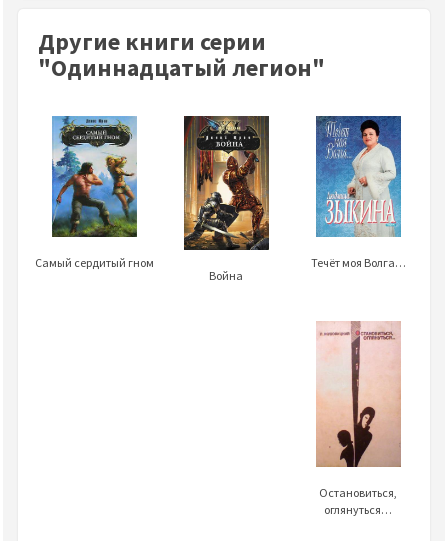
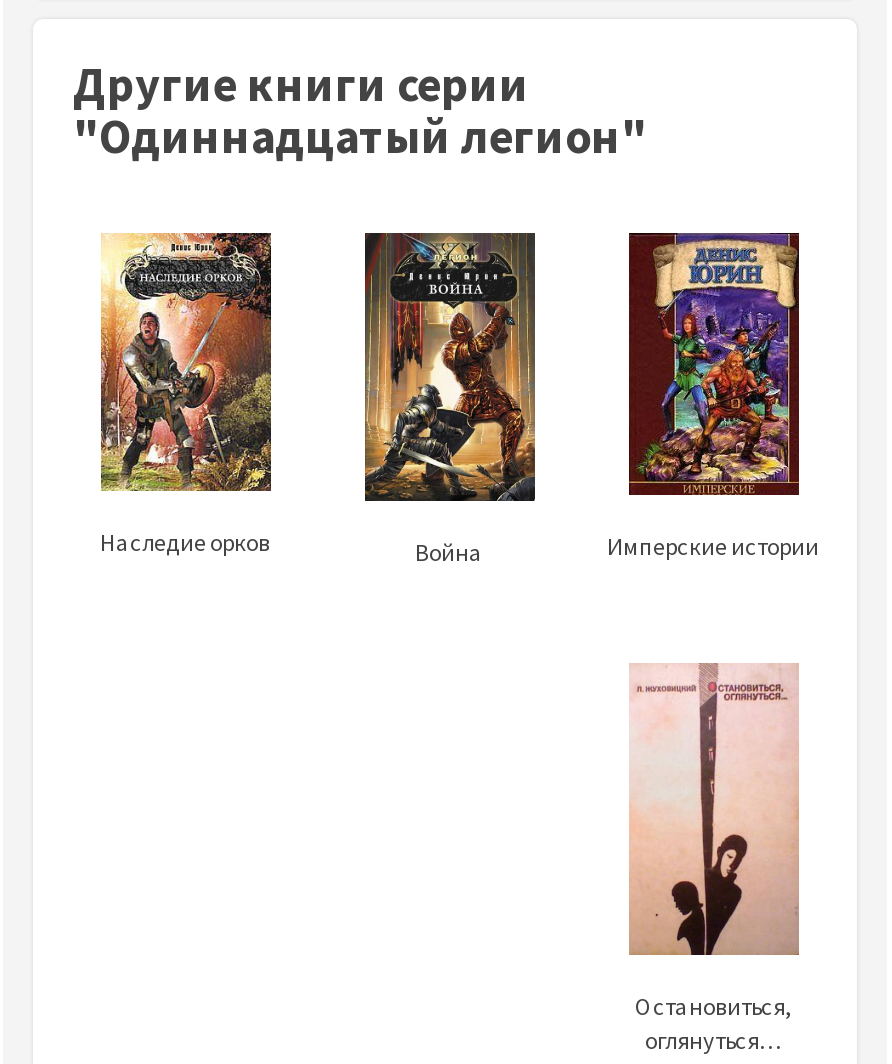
- [image]
- Самый сердитый гном
+ [image]
+ Наследие орков

- [image]
- Течёт моя Волга…
+ [image]
+ Имперские истории
